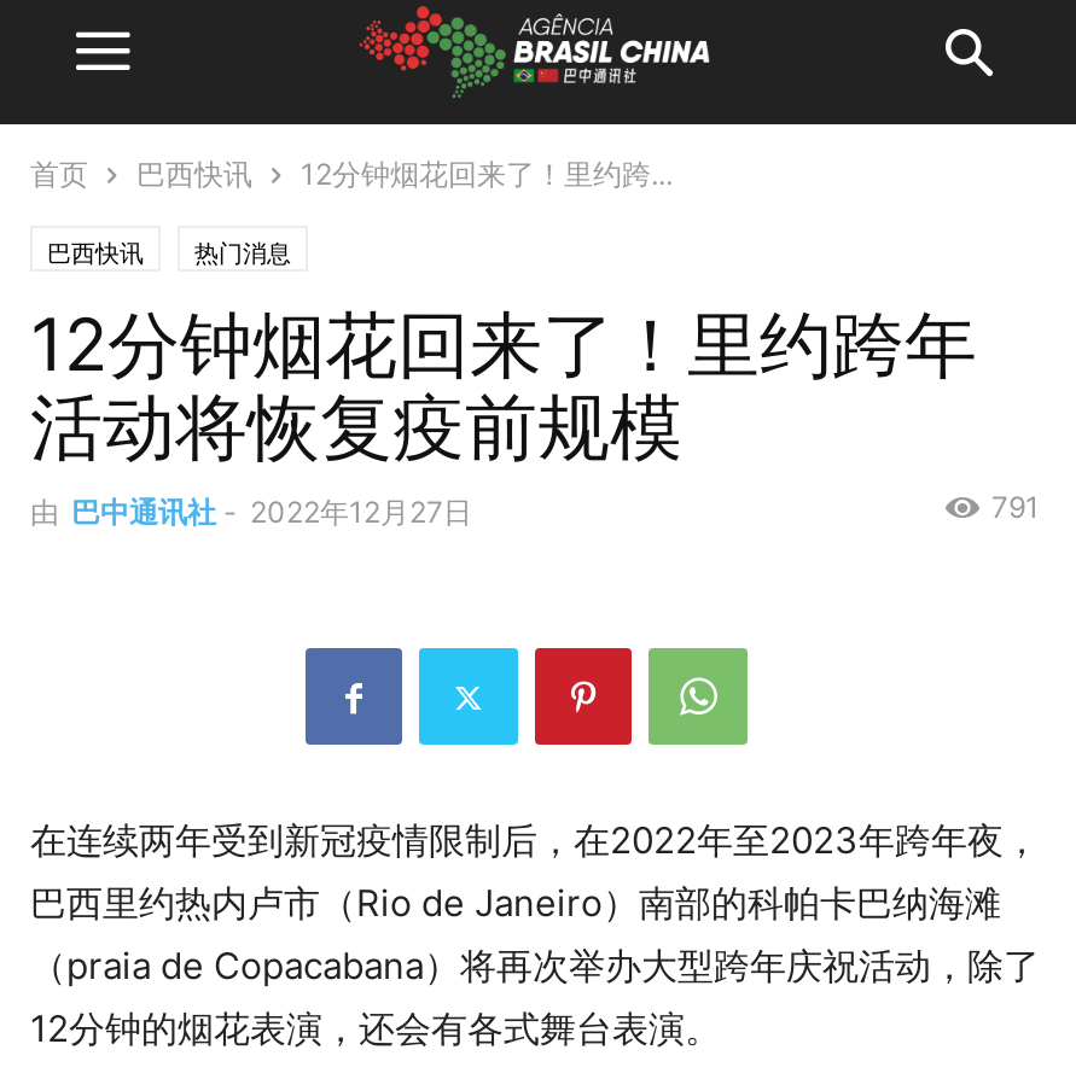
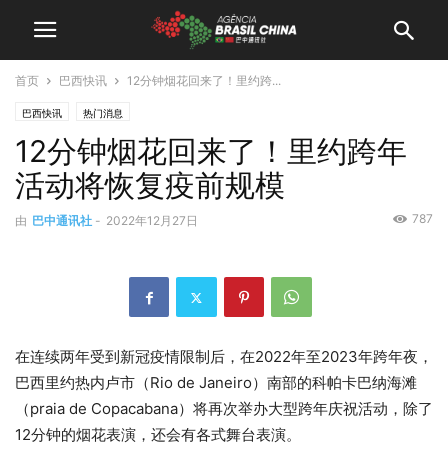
- 791
+ 787
